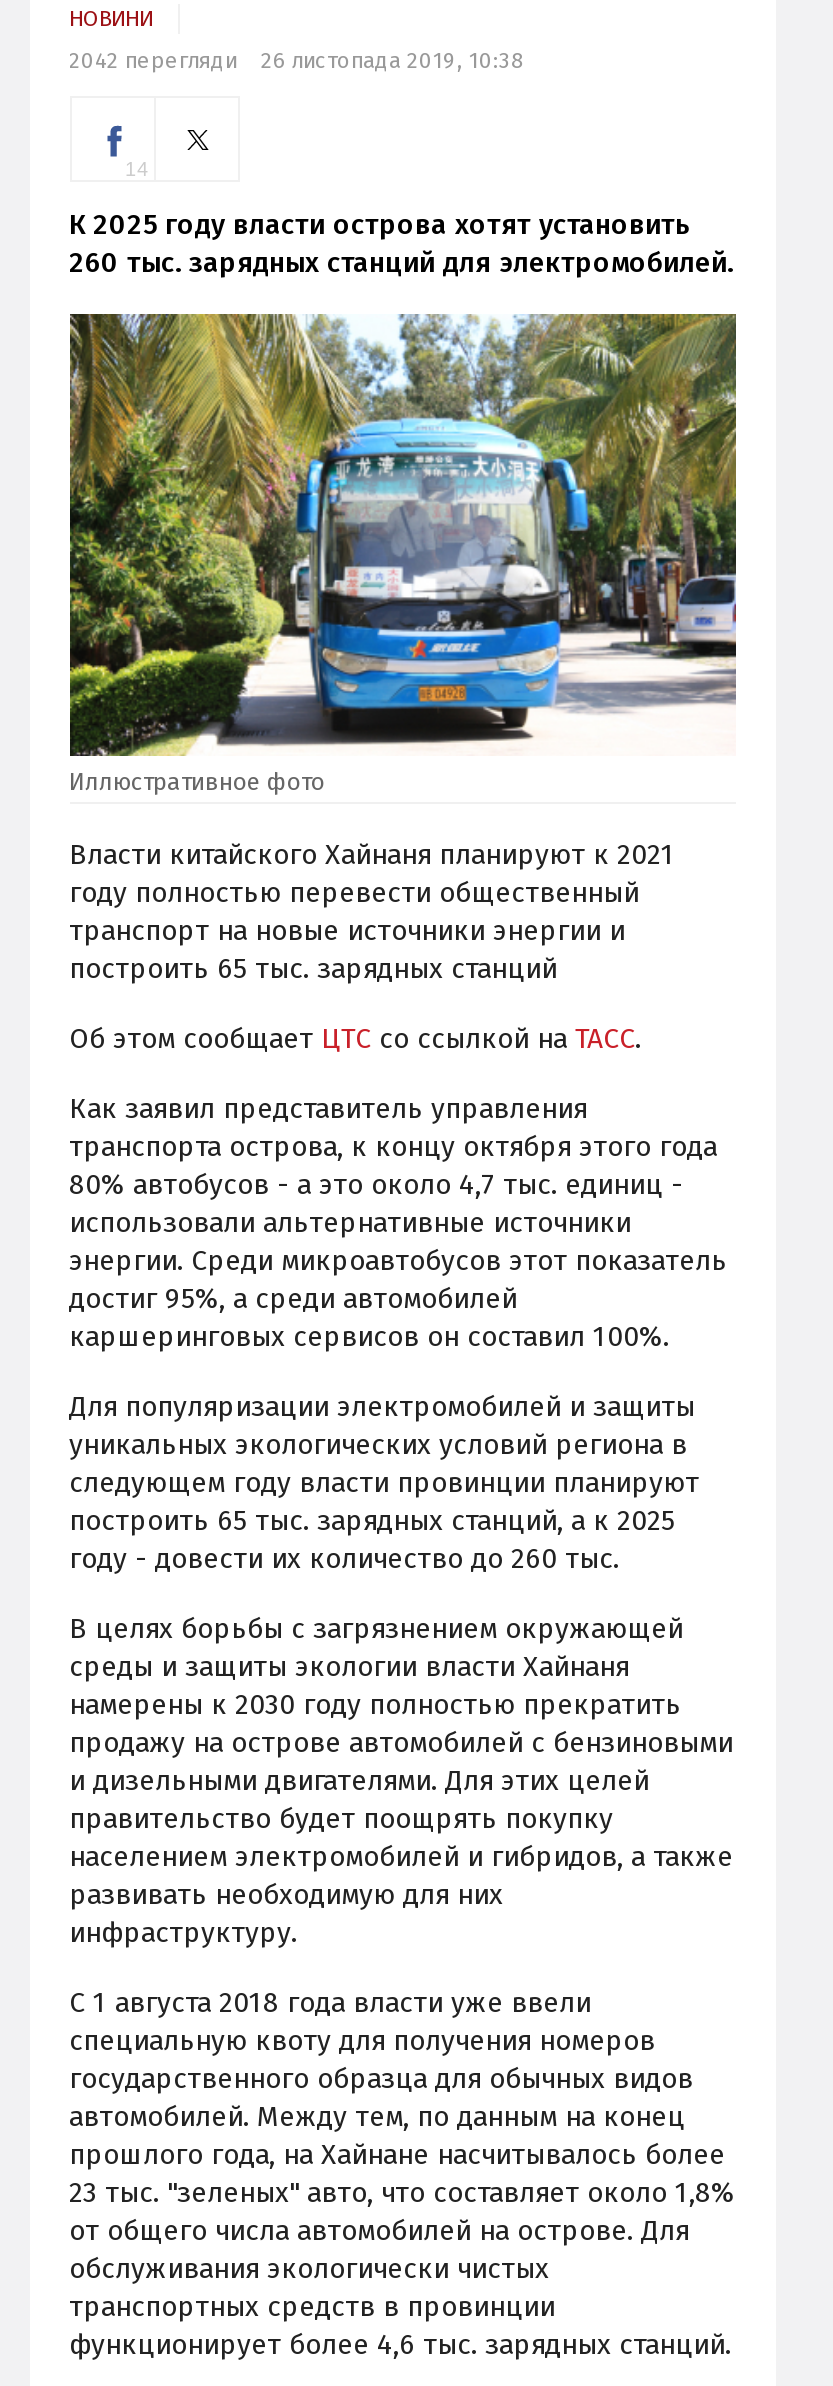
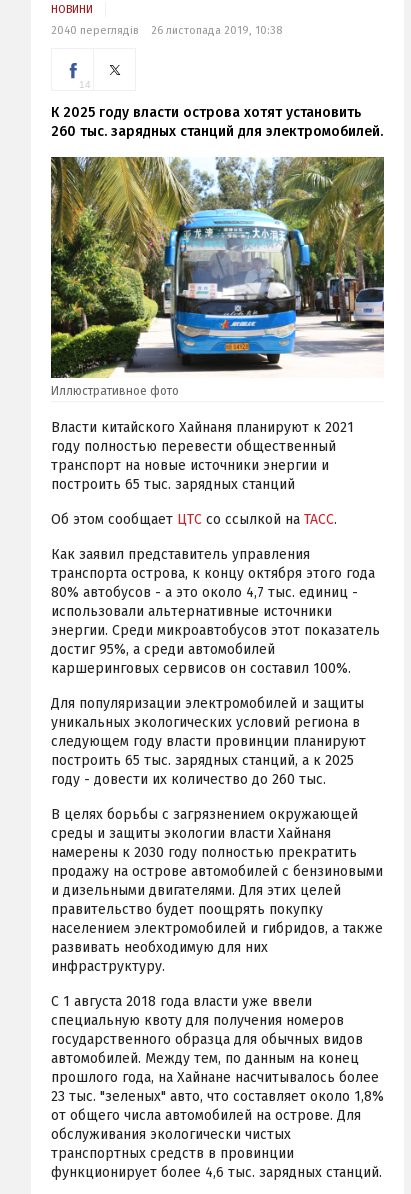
- 2042 перегляди 26 листопада 2019, 10:38
+ 2040 переглядів 26 листопада 2019, 10:38
